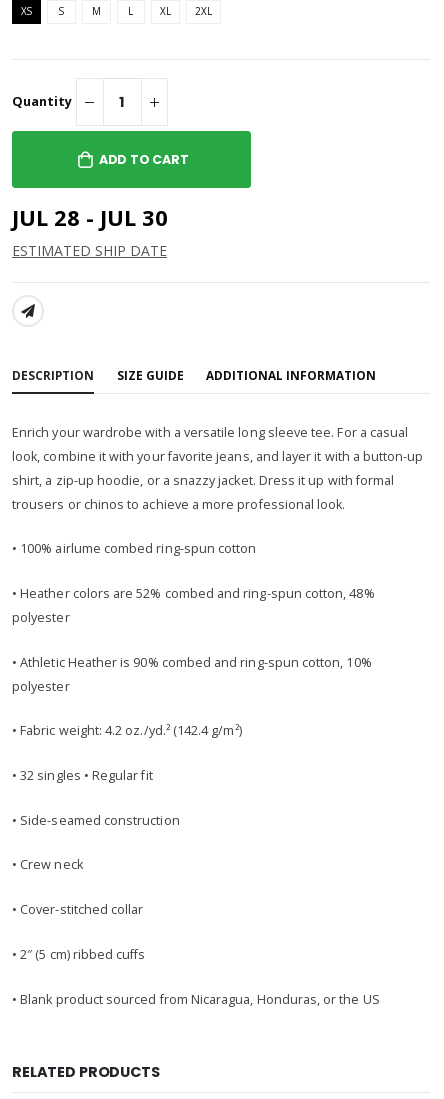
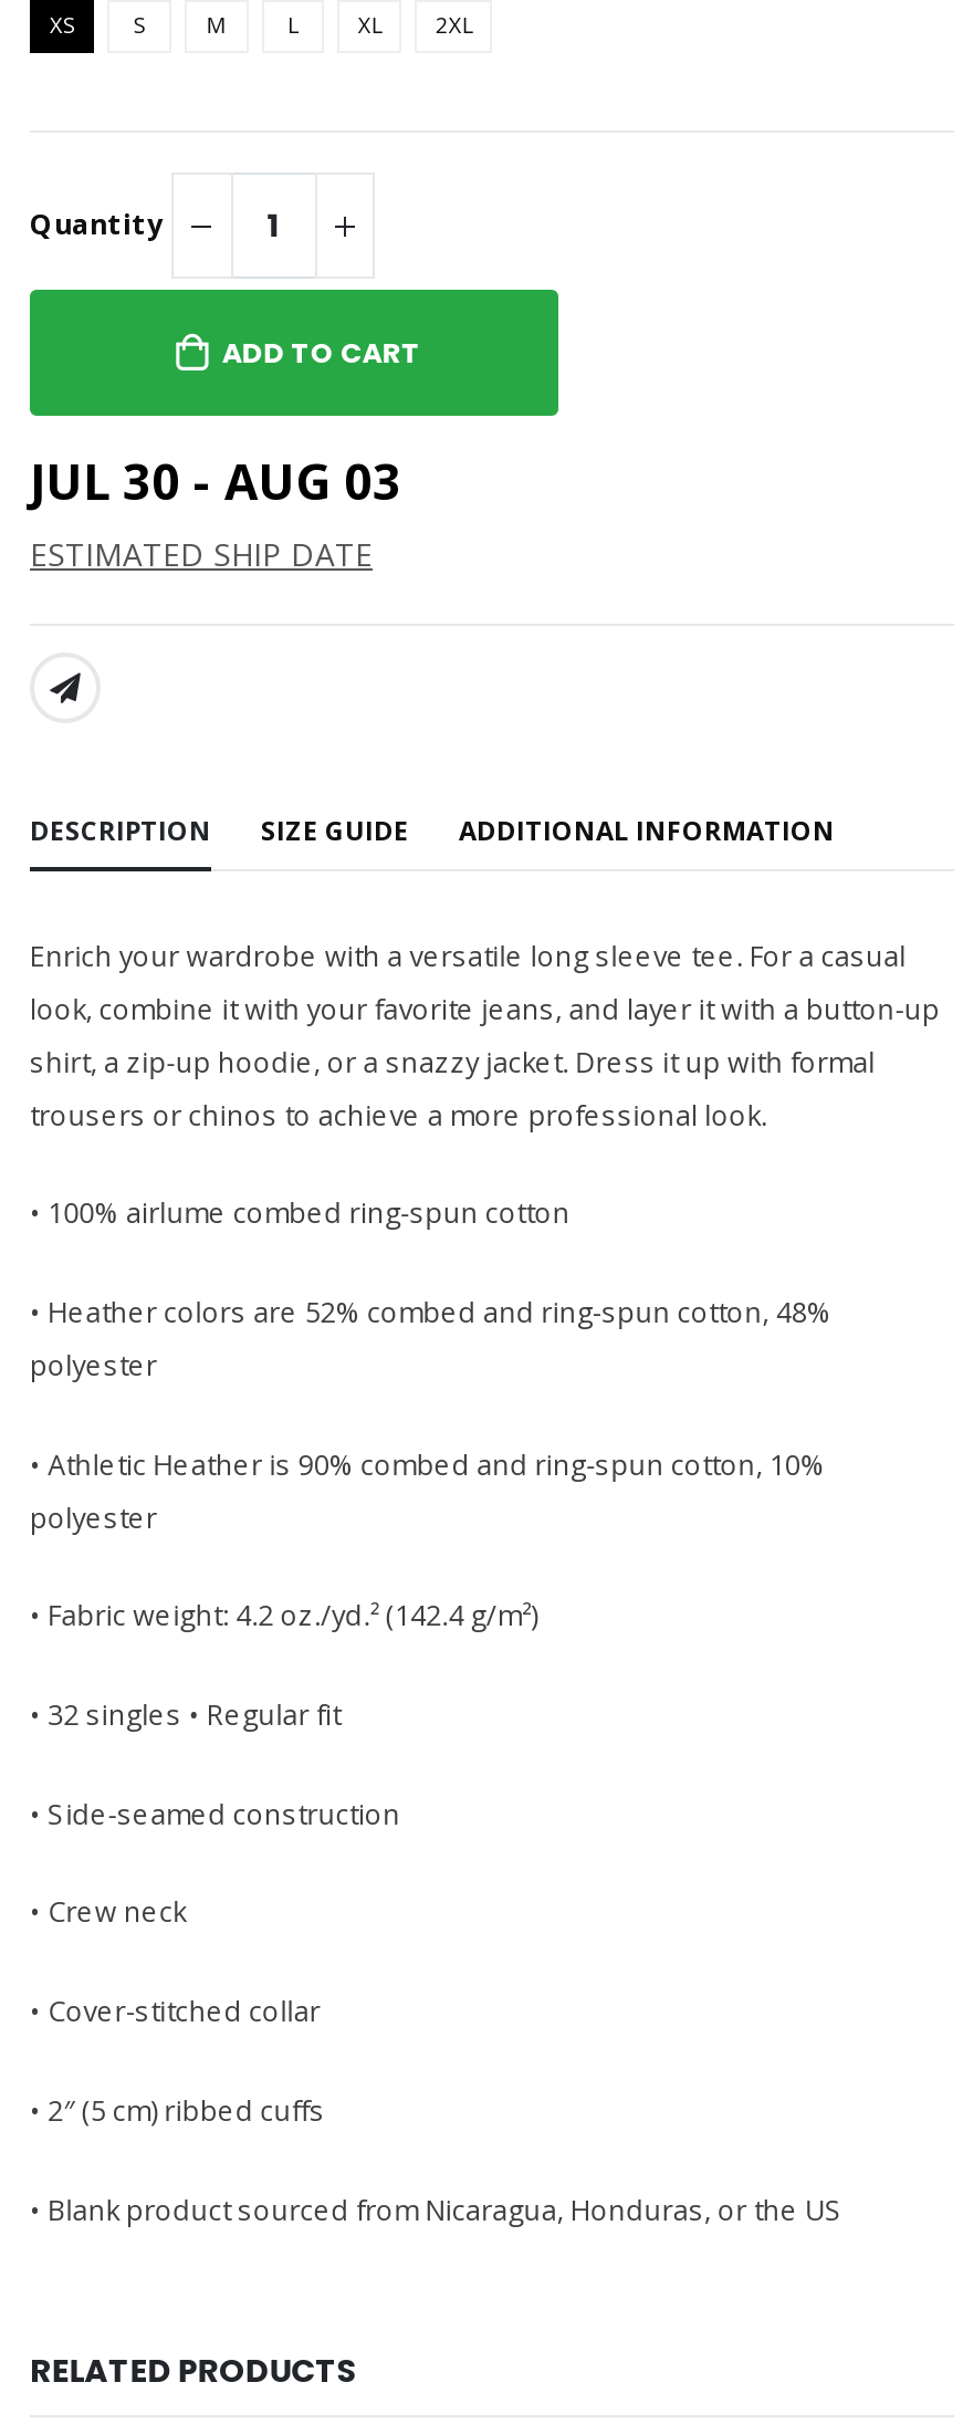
- JUL 28 - JUL 30
+ JUL 30 - AUG 03
